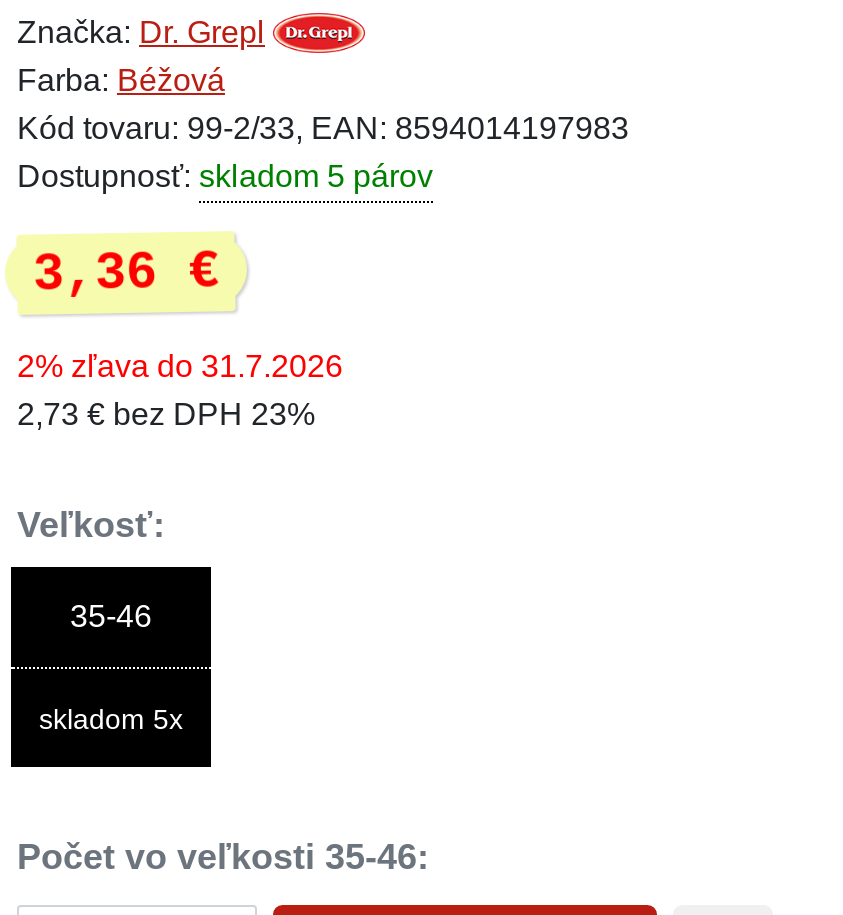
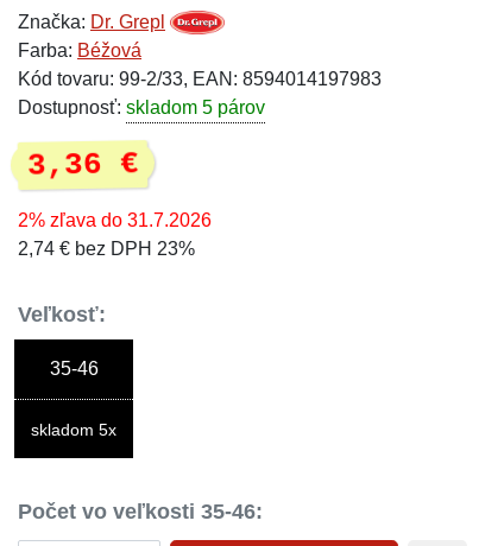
- 2,73 € bez DPH 23%
+ 2,74 € bez DPH 23%
